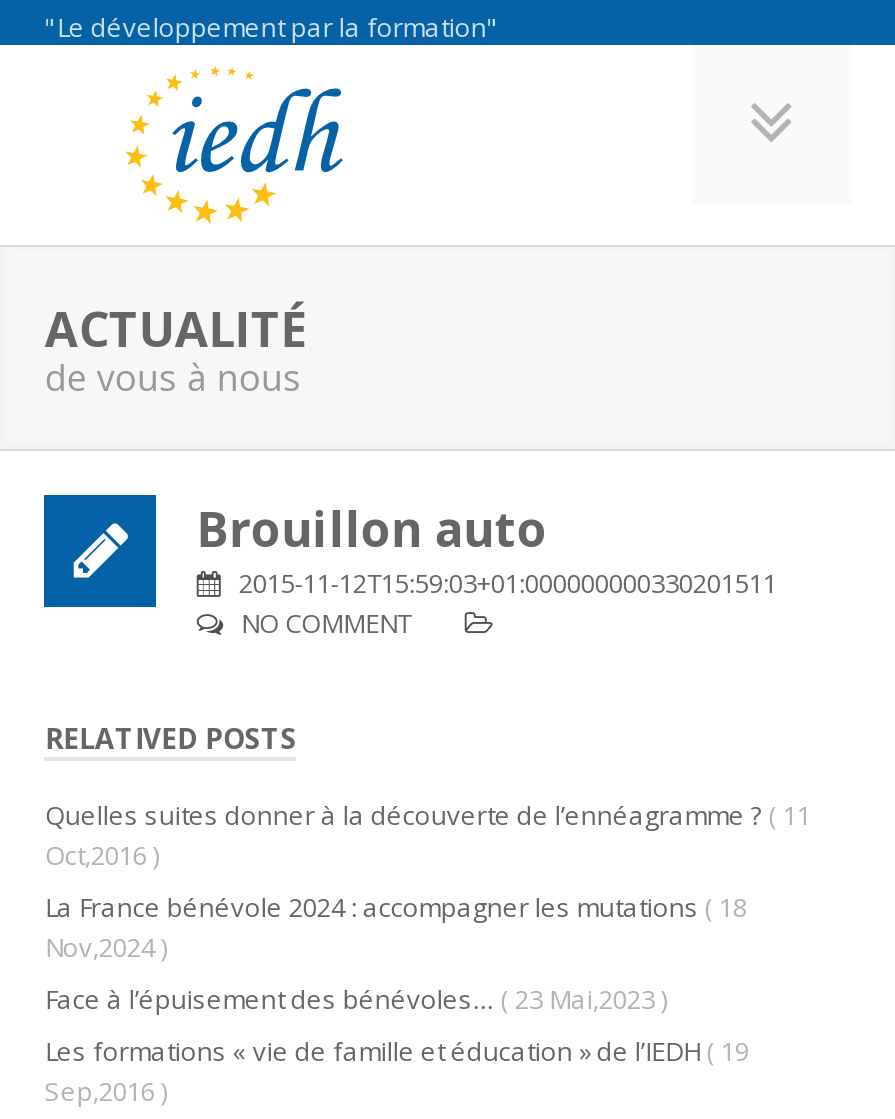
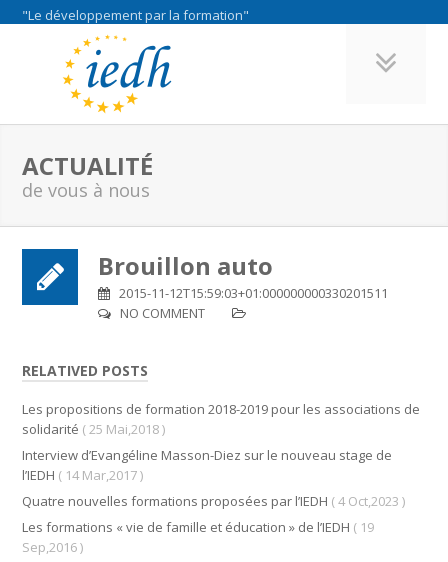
- Quelles suites donner à la découverte de l’ennéagramme ? ( 11
- Oct,2016 )
- La France bénévole 2024 : accompagner les mutations ( 18
- Nov,2024 )
- Face à l’épuisement des bénévoles… ( 23 Mai,2023 )
+ Les propositions de formation 2018-2019 pour les associations de
+ solidarité ( 25 Mai,2018 )
+ Interview d’Evangéline Masson-Diez sur le nouveau stage de
+ l’IEDH ( 14 Mar,2017 )
+ Quatre nouvelles formations proposées par l’IEDH ( 4 Oct,2023 )
